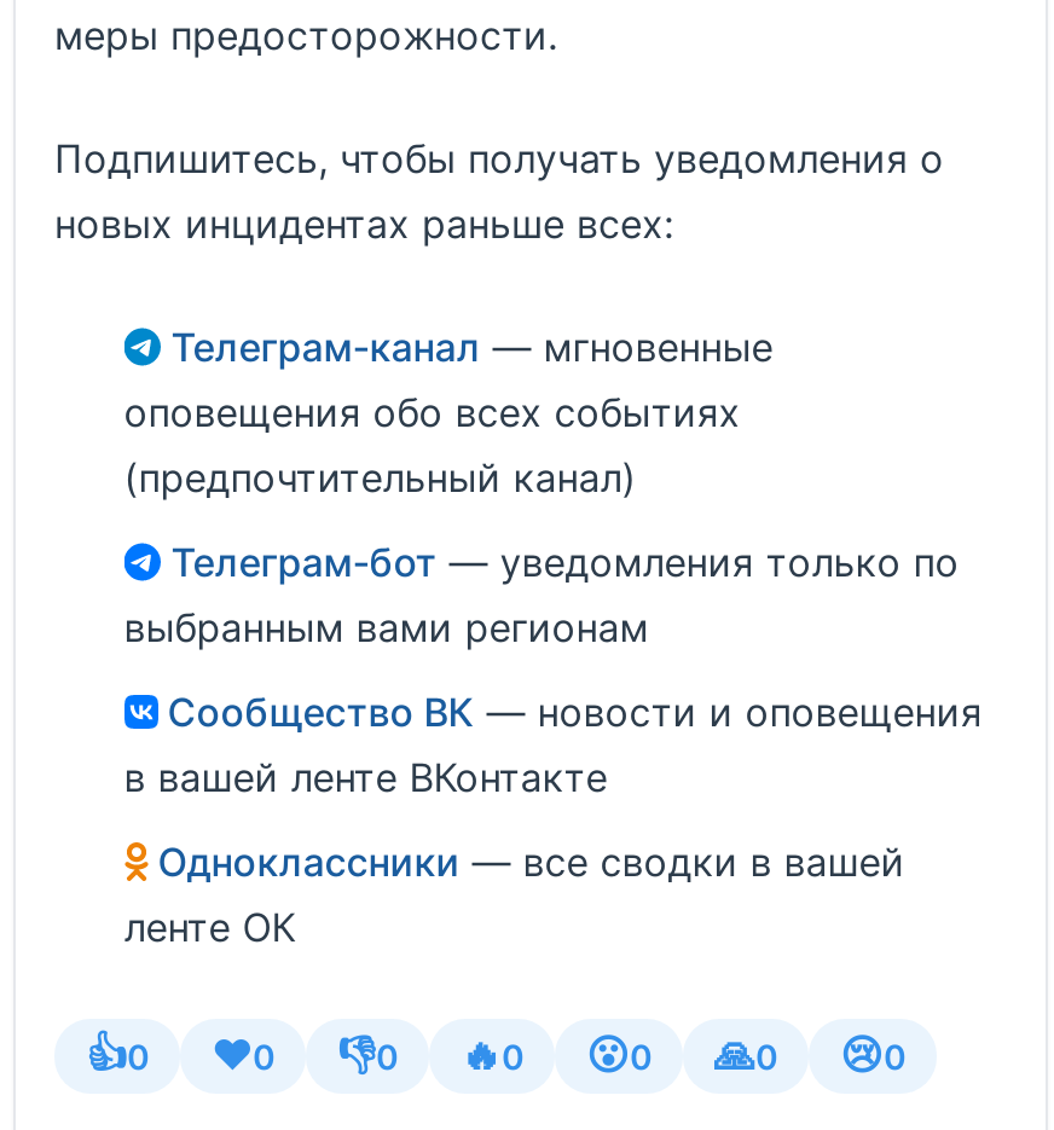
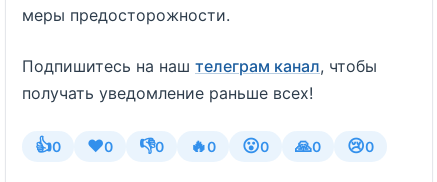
- Подпишитесь, чтобы получать уведомления о
- новых инцидентах раньше всех:
- Телеграм-канал — мгновенные
- оповещения обо всех событиях
- (предпочтительный канал)
- Телеграм-бот — уведомления только по
- выбранным вами регионам
- Сообщество ВК — новости и оповещения
- в вашей ленте ВКонтакте
- Одноклассники — все сводки в вашей
- ленте ОК
+ Подпишитесь на наш телеграм канал, чтобы
+ получать уведомление раньше всех!
